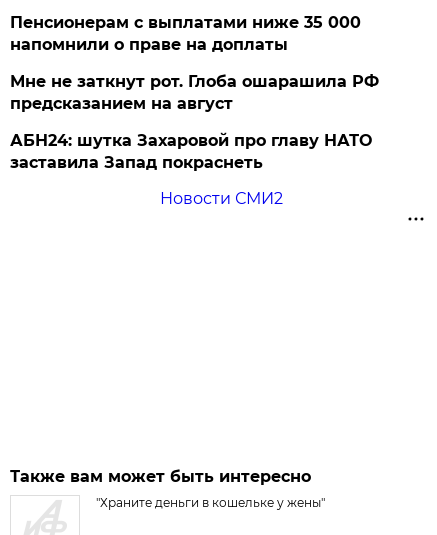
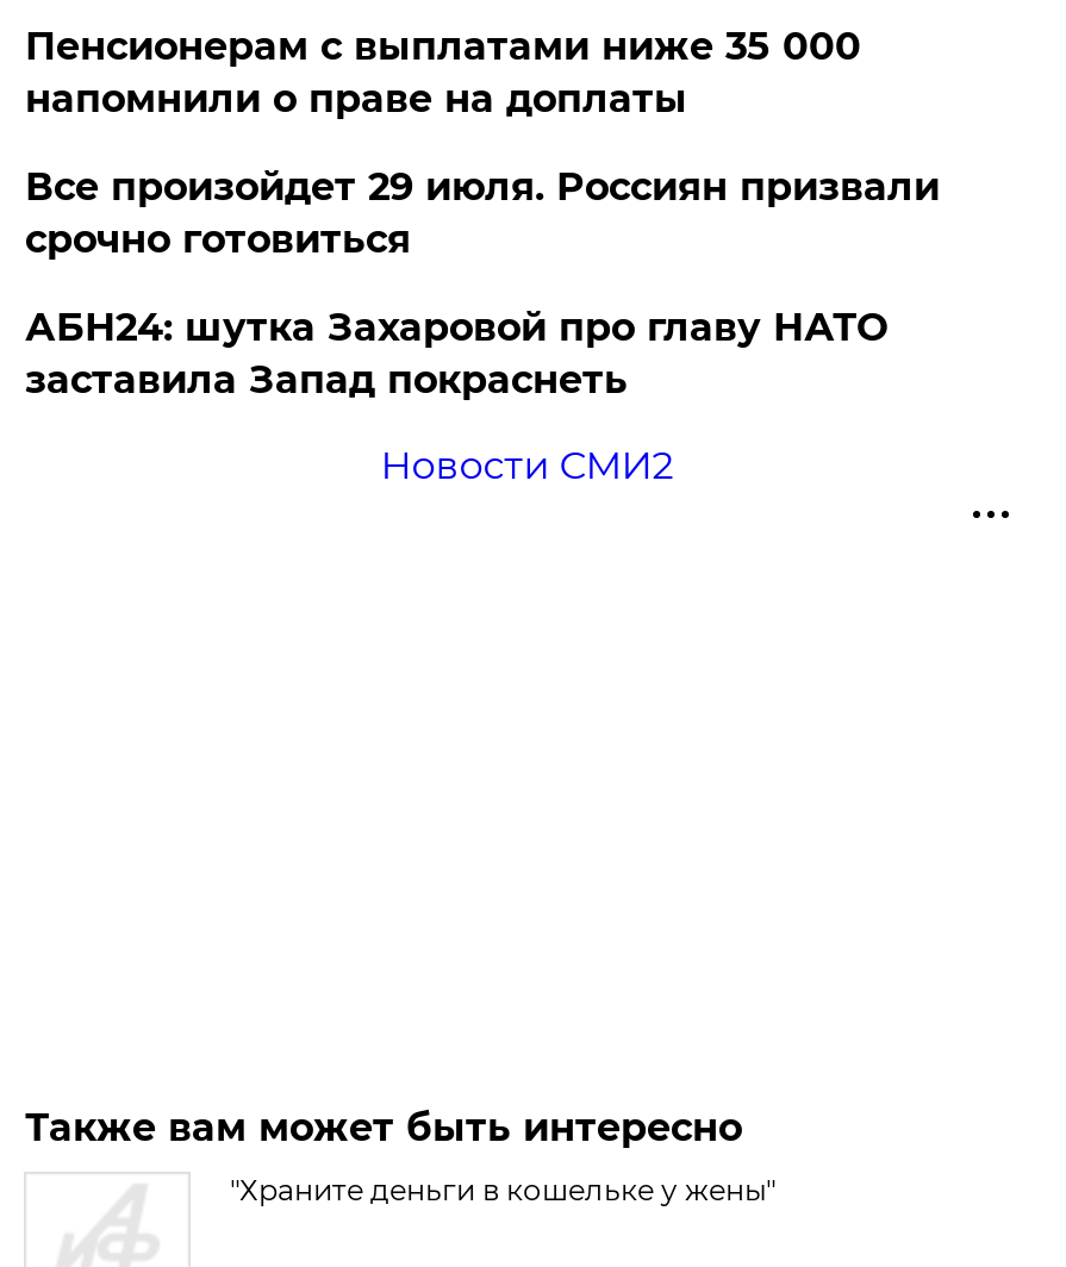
- Мне не заткнут рот. Глоба ошарашила РФ
- предсказанием на август
+ Все произойдет 29 июля. Россиян призвали
+ срочно готовиться
